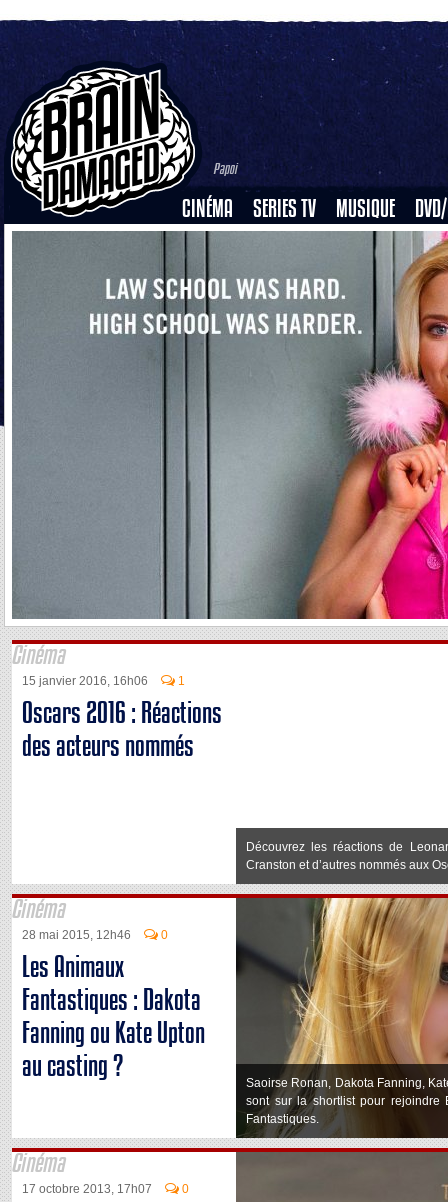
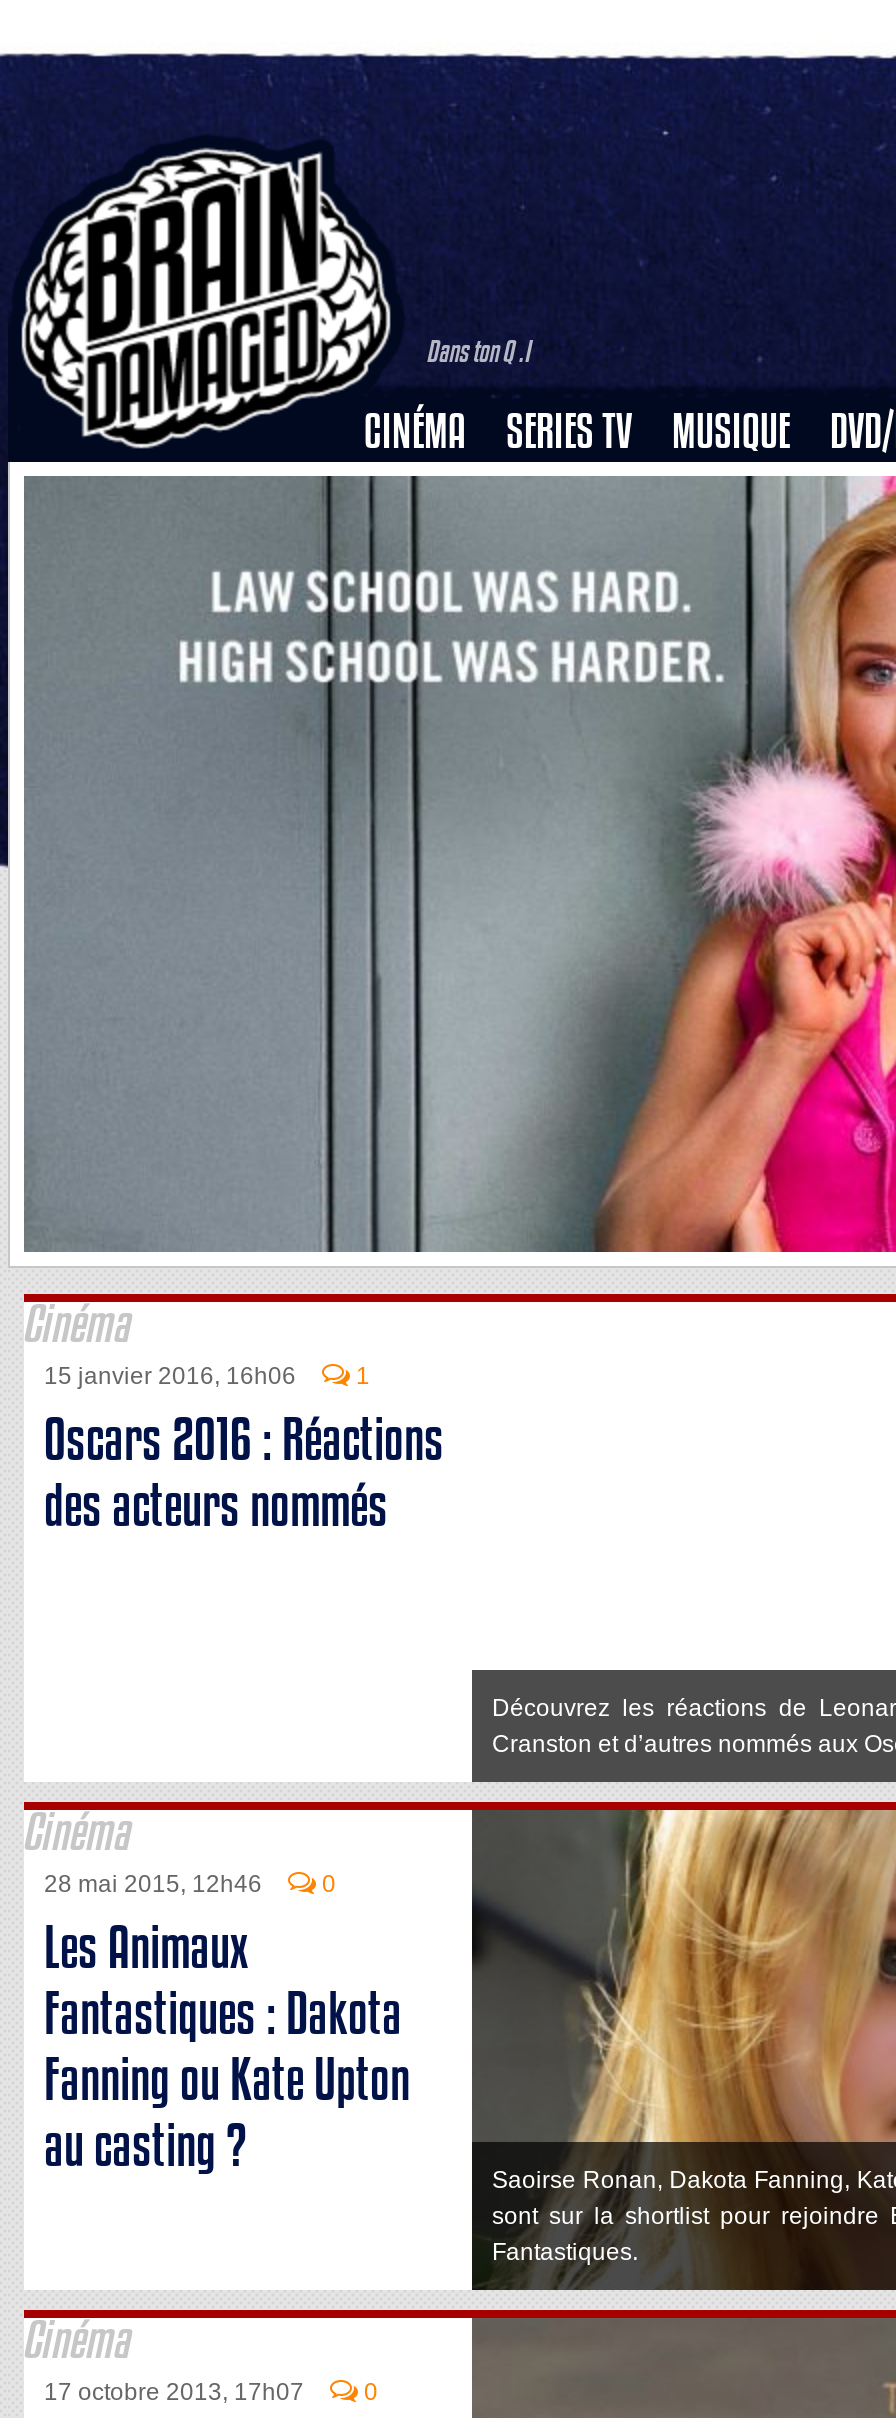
- Papoi
+ Dans ton Q .I
